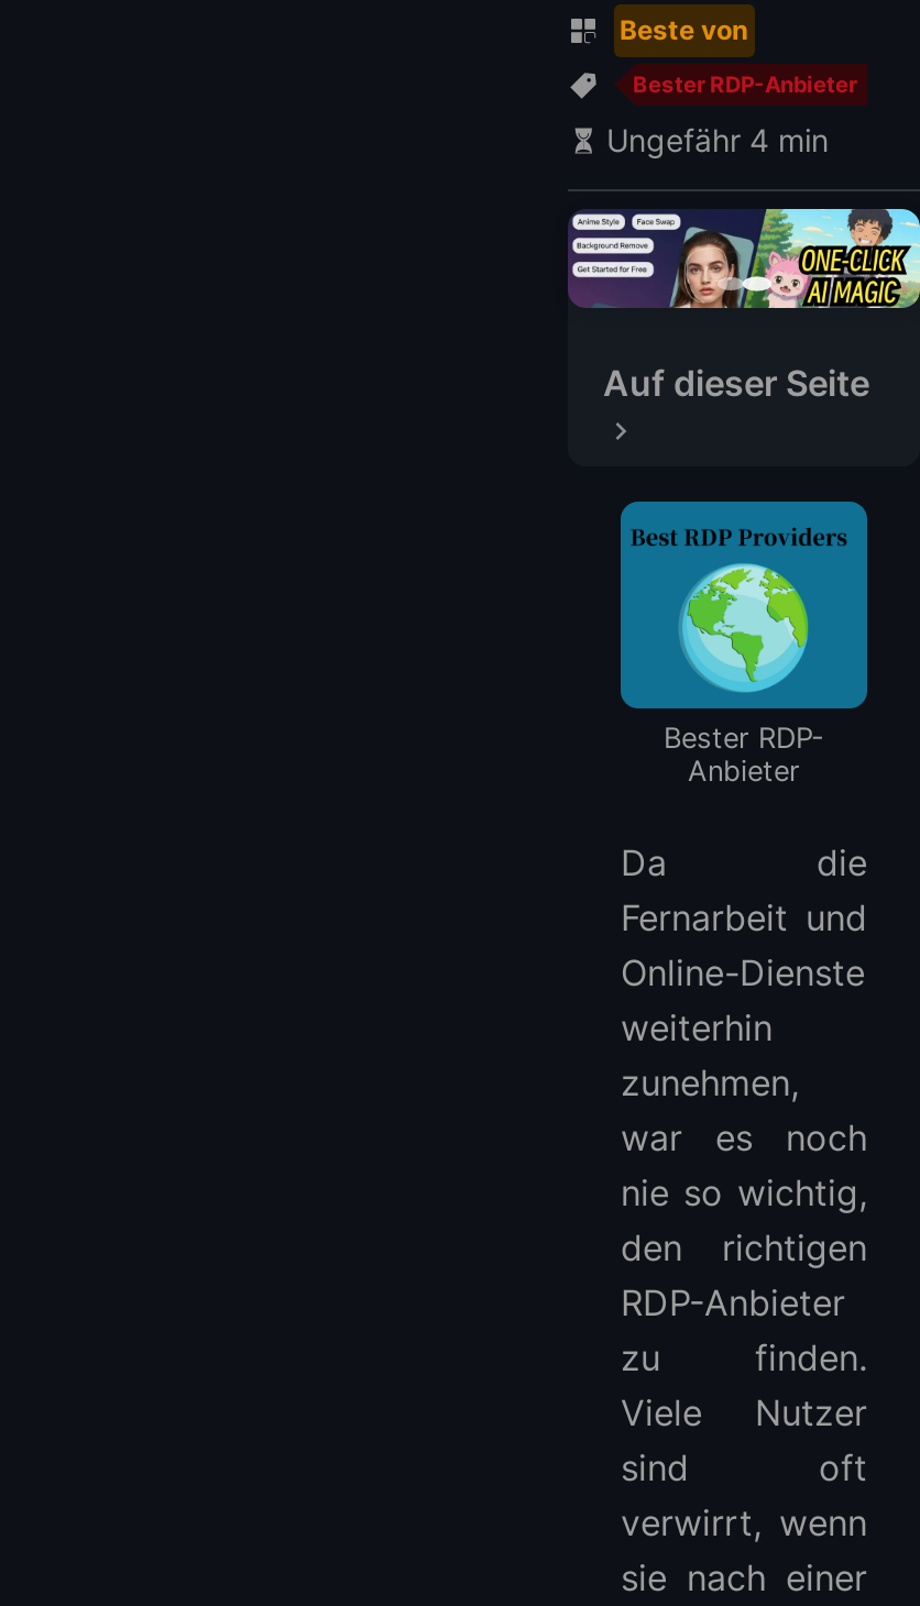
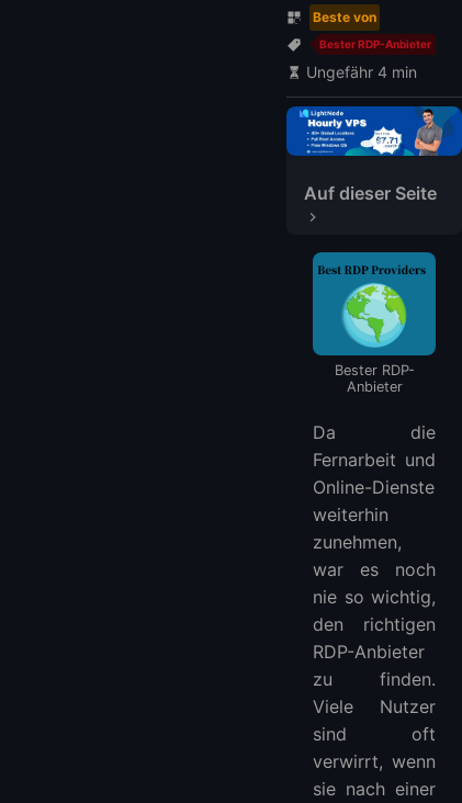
- [image]
+ [image]
